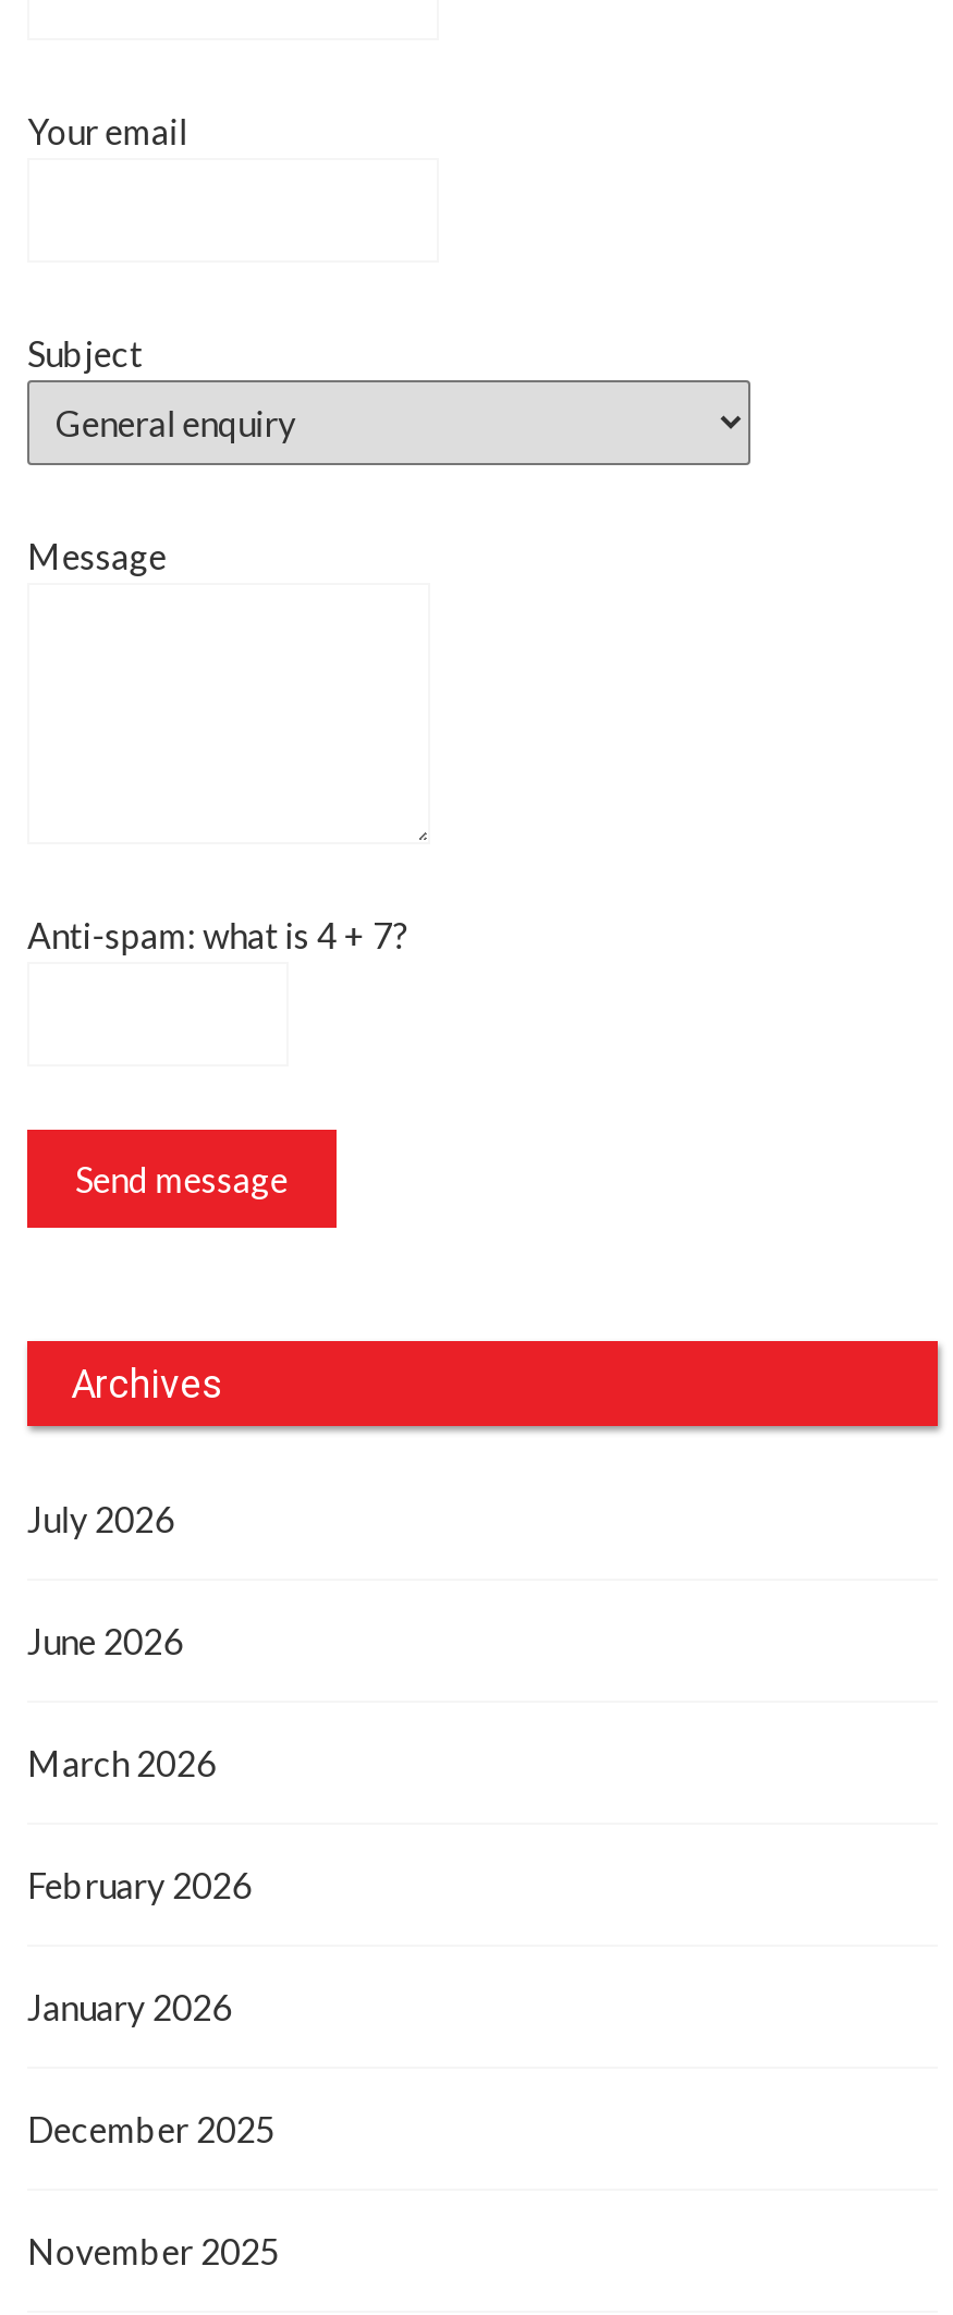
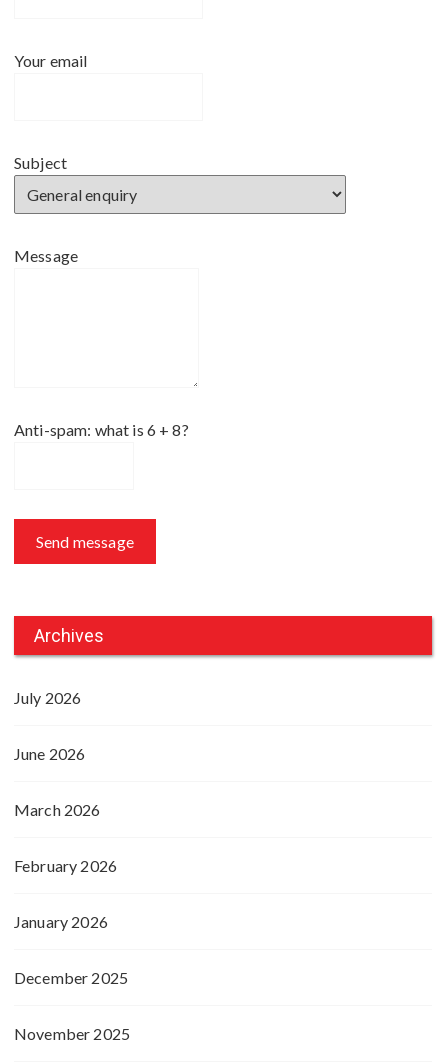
- Anti-spam: what is 4 + 7?
+ Anti-spam: what is 6 + 8?
